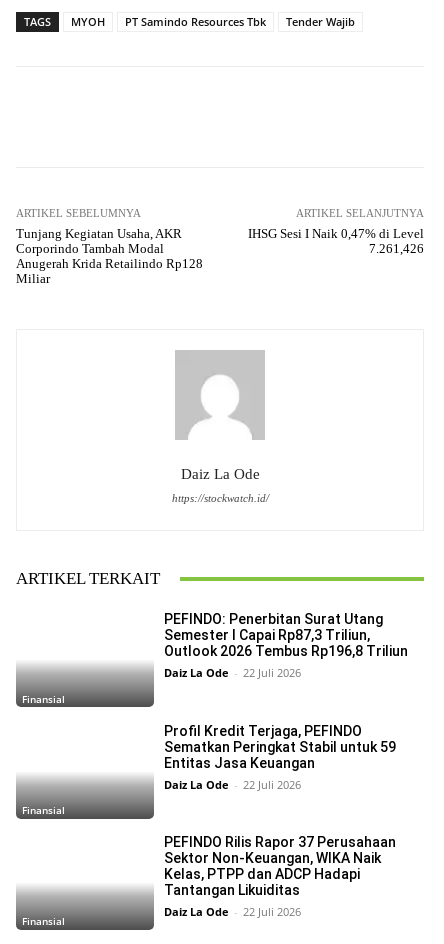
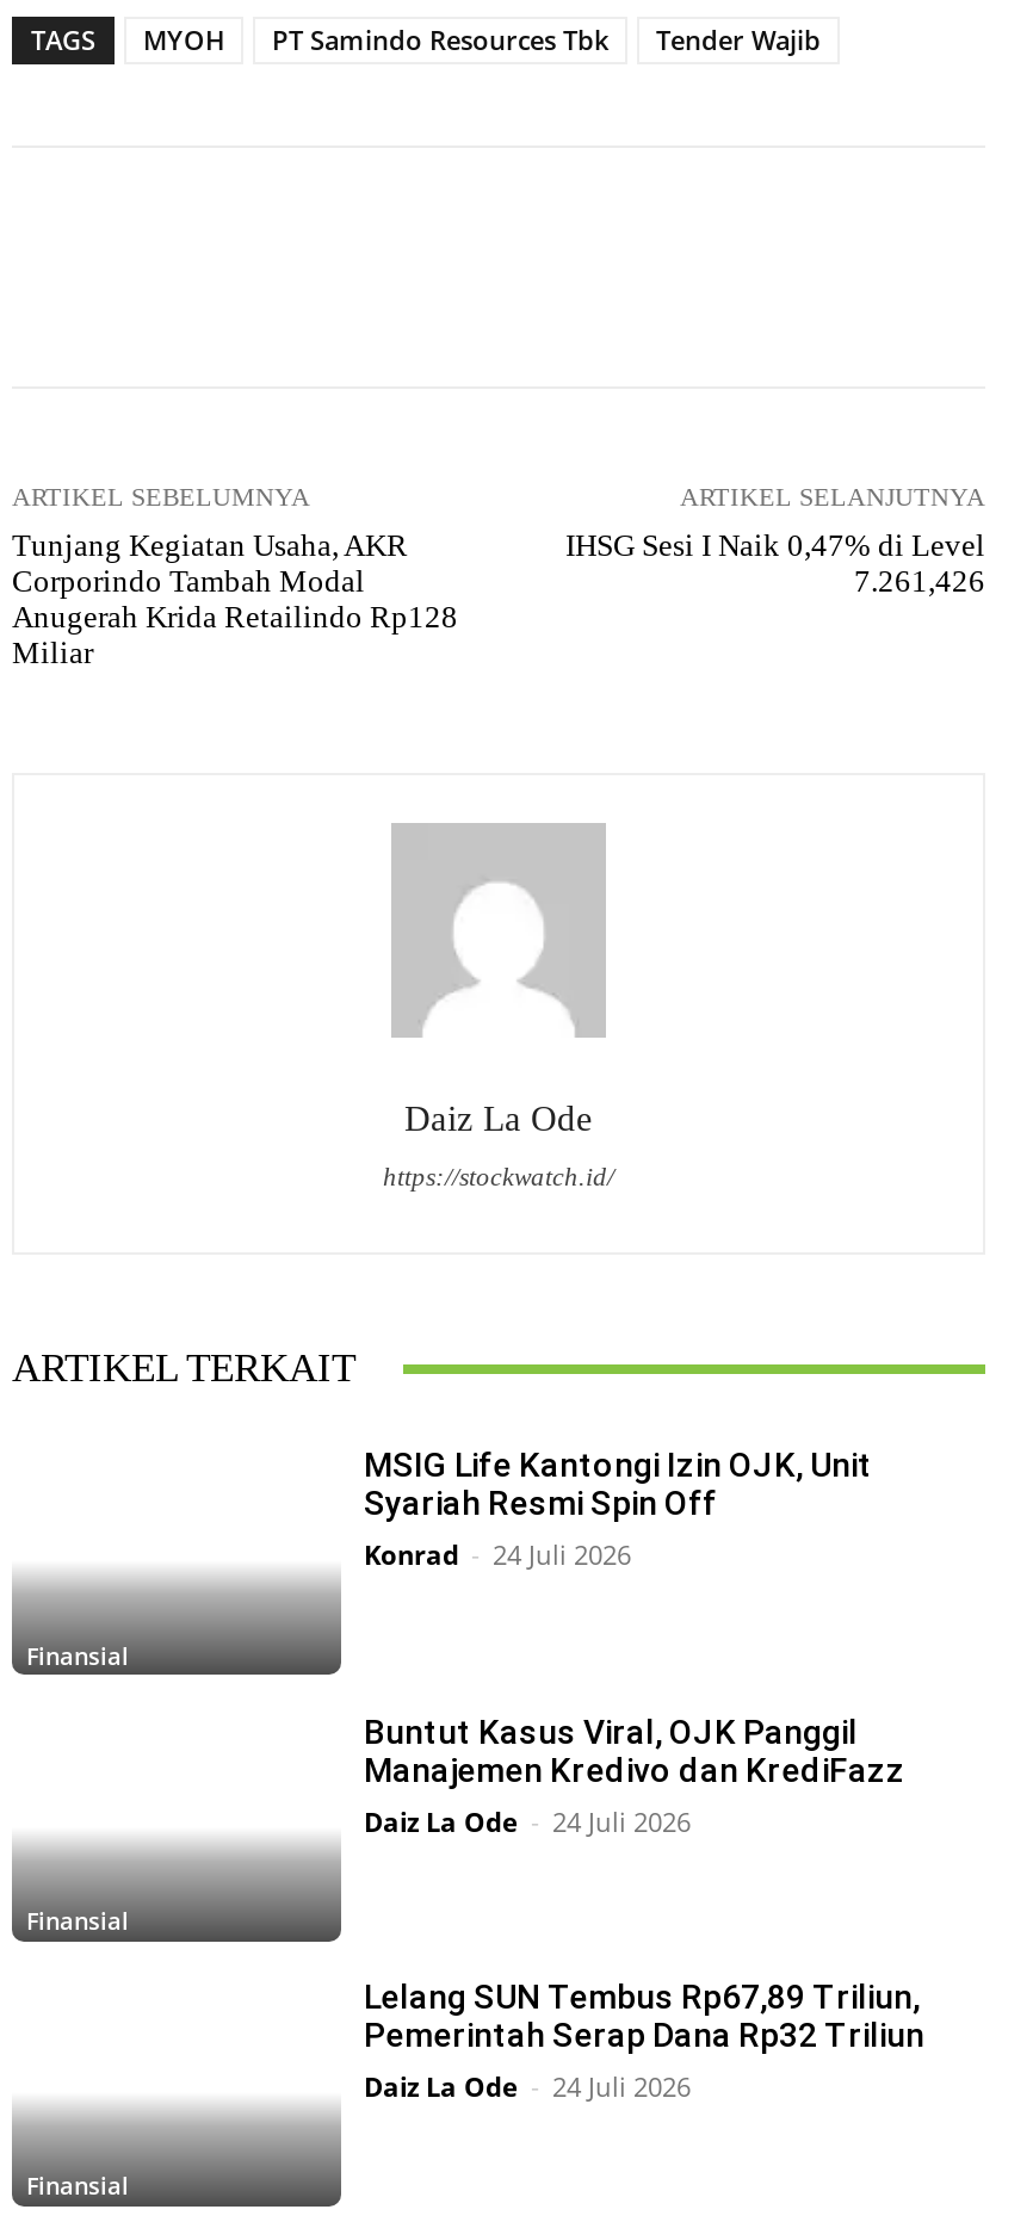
- PEFINDO: Penerbitan Surat Utang
- Semester I Capai Rp87,3 Triliun,
- Outlook 2026 Tembus Rp196,8 Triliun
- Daiz La Ode - 22 Juli 2026
+ MSIG Life Kantongi Izin OJK, Unit
+ Syariah Resmi Spin Off
+ Konrad - 24 Juli 2026

- Profil Kredit Terjaga, PEFINDO
- Sematkan Peringkat Stabil untuk 59
- Entitas Jasa Keuangan
- Daiz La Ode - 22 Juli 2026
+ Buntut Kasus Viral, OJK Panggil
+ Manajemen Kredivo dan KrediFazz
+ Daiz La Ode - 24 Juli 2026

- PEFINDO Rilis Rapor 37 Perusahaan
- Sektor Non-Keuangan, WIKA Naik
- Kelas, PTPP dan ADCP Hadapi
- Tantangan Likuiditas
- Daiz La Ode - 22 Juli 2026
+ Lelang SUN Tembus Rp67,89 Triliun,
+ Pemerintah Serap Dana Rp32 Triliun
+ Daiz La Ode - 24 Juli 2026
